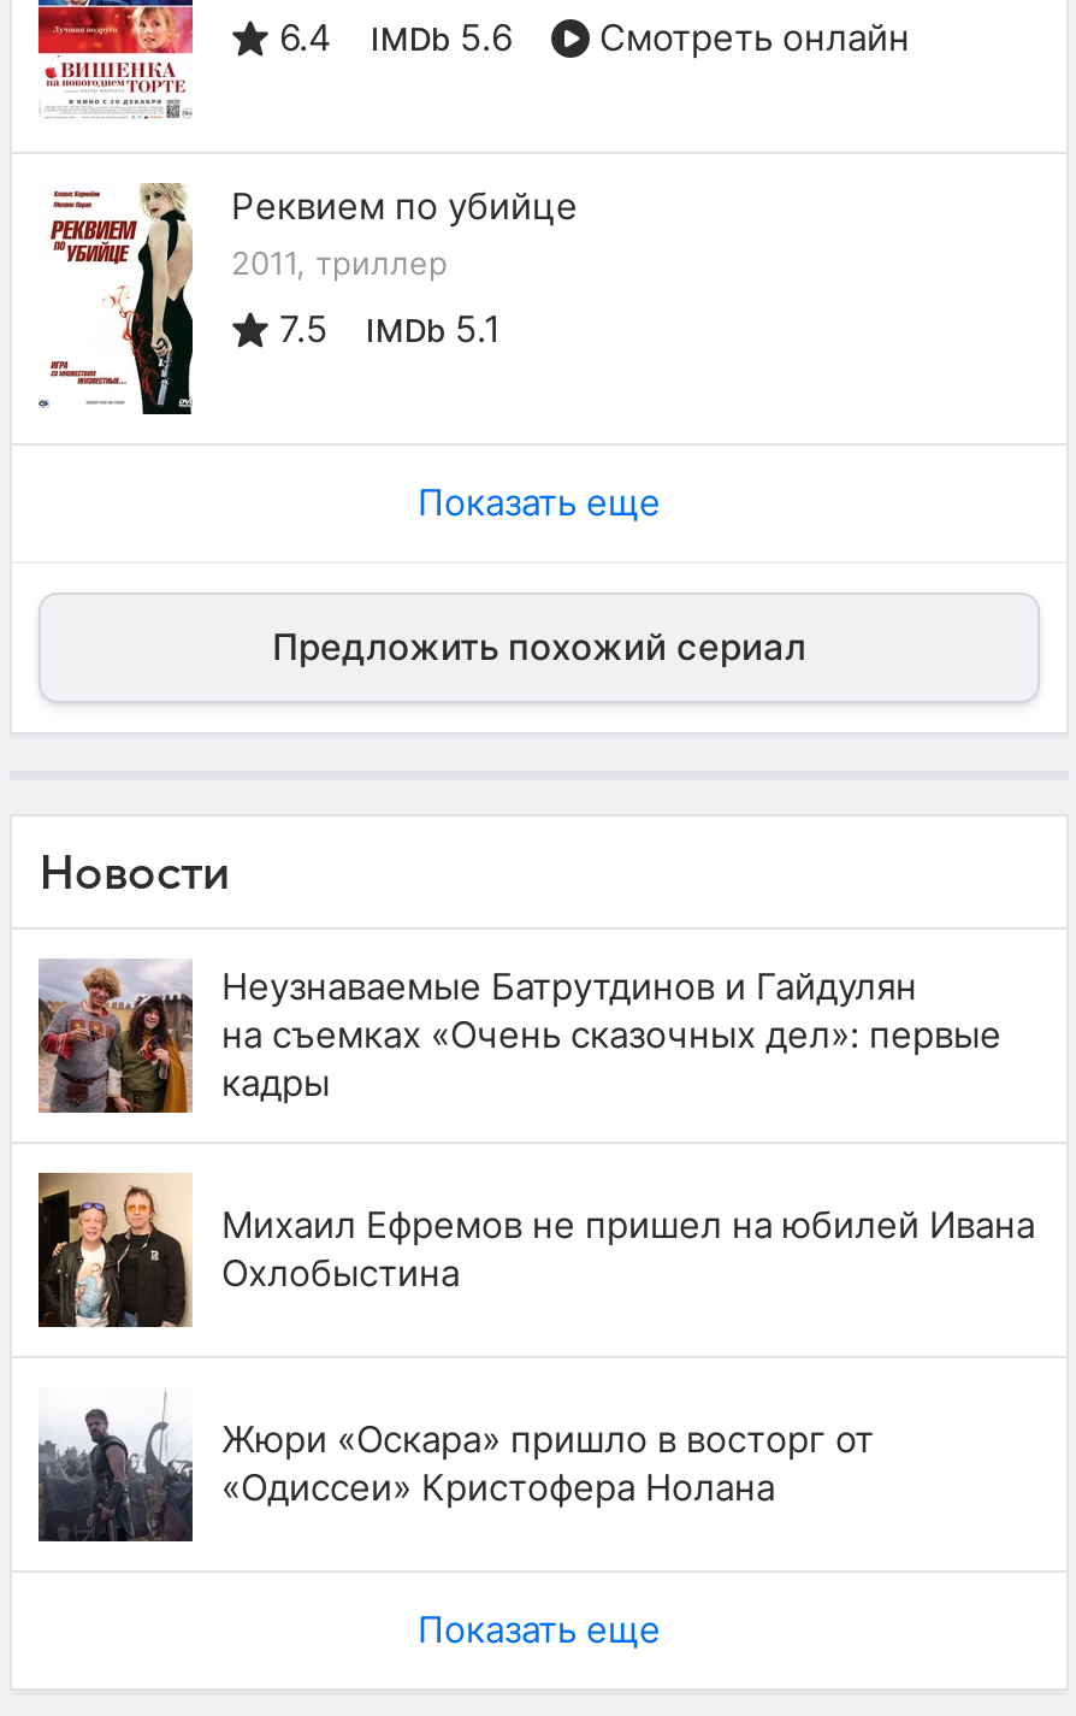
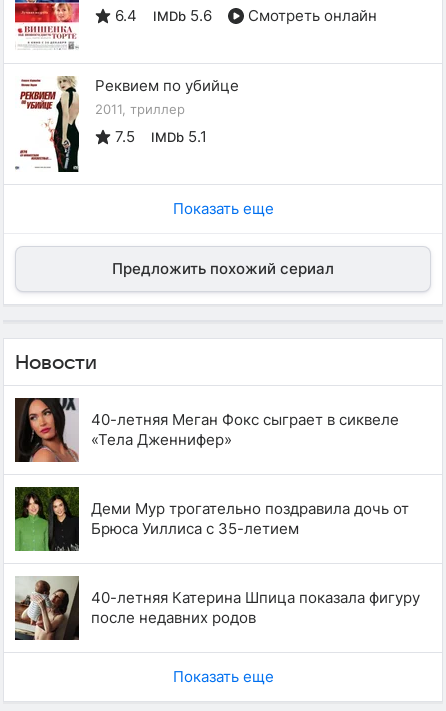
- [image]
- Неузнаваемые Батрутдинов и Гайдулян
- на съемках «Очень сказочных дел»: первые
- кадры
+ [image]
+ 40-летняя Меган Фокс сыграет в сиквеле
+ «Тела Дженнифер»

- [image]
- Михаил Ефремов не пришел на юбилей Ивана
- Охлобыстина
+ [image]
+ Деми Мур трогательно поздравила дочь от
+ Брюса Уиллиса с 35-летием

- [image]
- Жюри «Оскара» пришло в восторг от
- «Одиссеи» Кристофера Нолана
+ [image]
+ 40-летняя Катерина Шпица показала фигуру
+ после недавних родов
